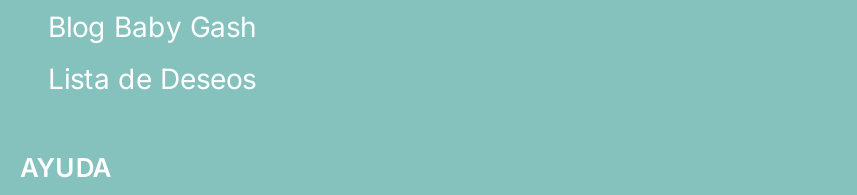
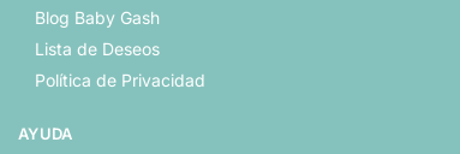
+ Política de Privacidad
